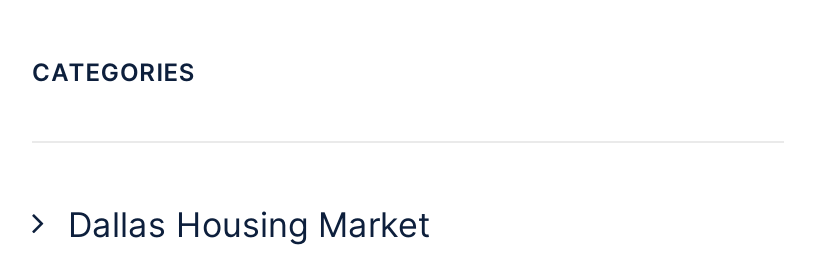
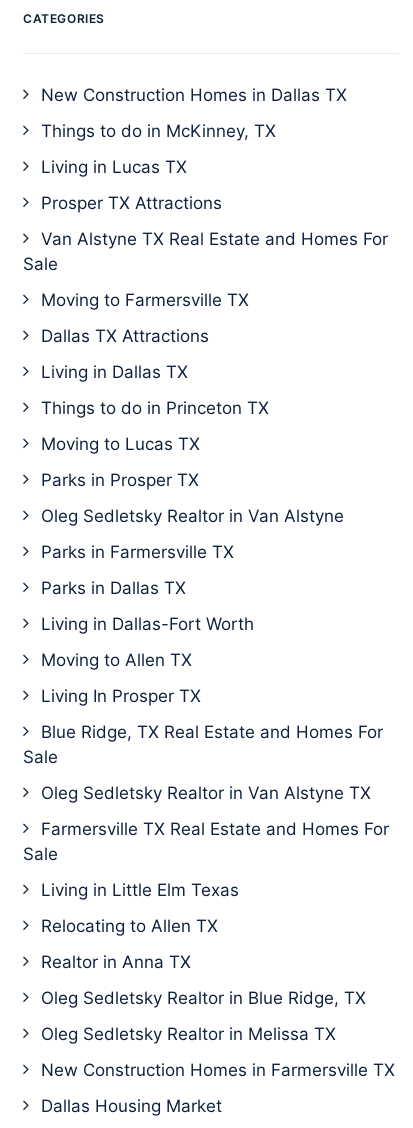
+ New Construction Homes in Dallas TX
+ Things to do in McKinney, TX
+ Living in Lucas TX
+ Prosper TX Attractions
+ Van Alstyne TX Real Estate and Homes For
+ Sale
+ Moving to Farmersville TX
+ Dallas TX Attractions
+ Living in Dallas TX
+ Things to do in Princeton TX
+ Moving to Lucas TX
+ Parks in Prosper TX
+ Oleg Sedletsky Realtor in Van Alstyne
+ Parks in Farmersville TX
+ Parks in Dallas TX
+ Living in Dallas-Fort Worth
+ Moving to Allen TX
+ Living In Prosper TX
+ Blue Ridge, TX Real Estate and Homes For
+ Sale
+ Oleg Sedletsky Realtor in Van Alstyne TX
+ Farmersville TX Real Estate and Homes For
+ Sale
+ Living in Little Elm Texas
+ Relocating to Allen TX
+ Realtor in Anna TX
+ Oleg Sedletsky Realtor in Blue Ridge, TX
+ Oleg Sedletsky Realtor in Melissa TX
+ New Construction Homes in Farmersville TX
